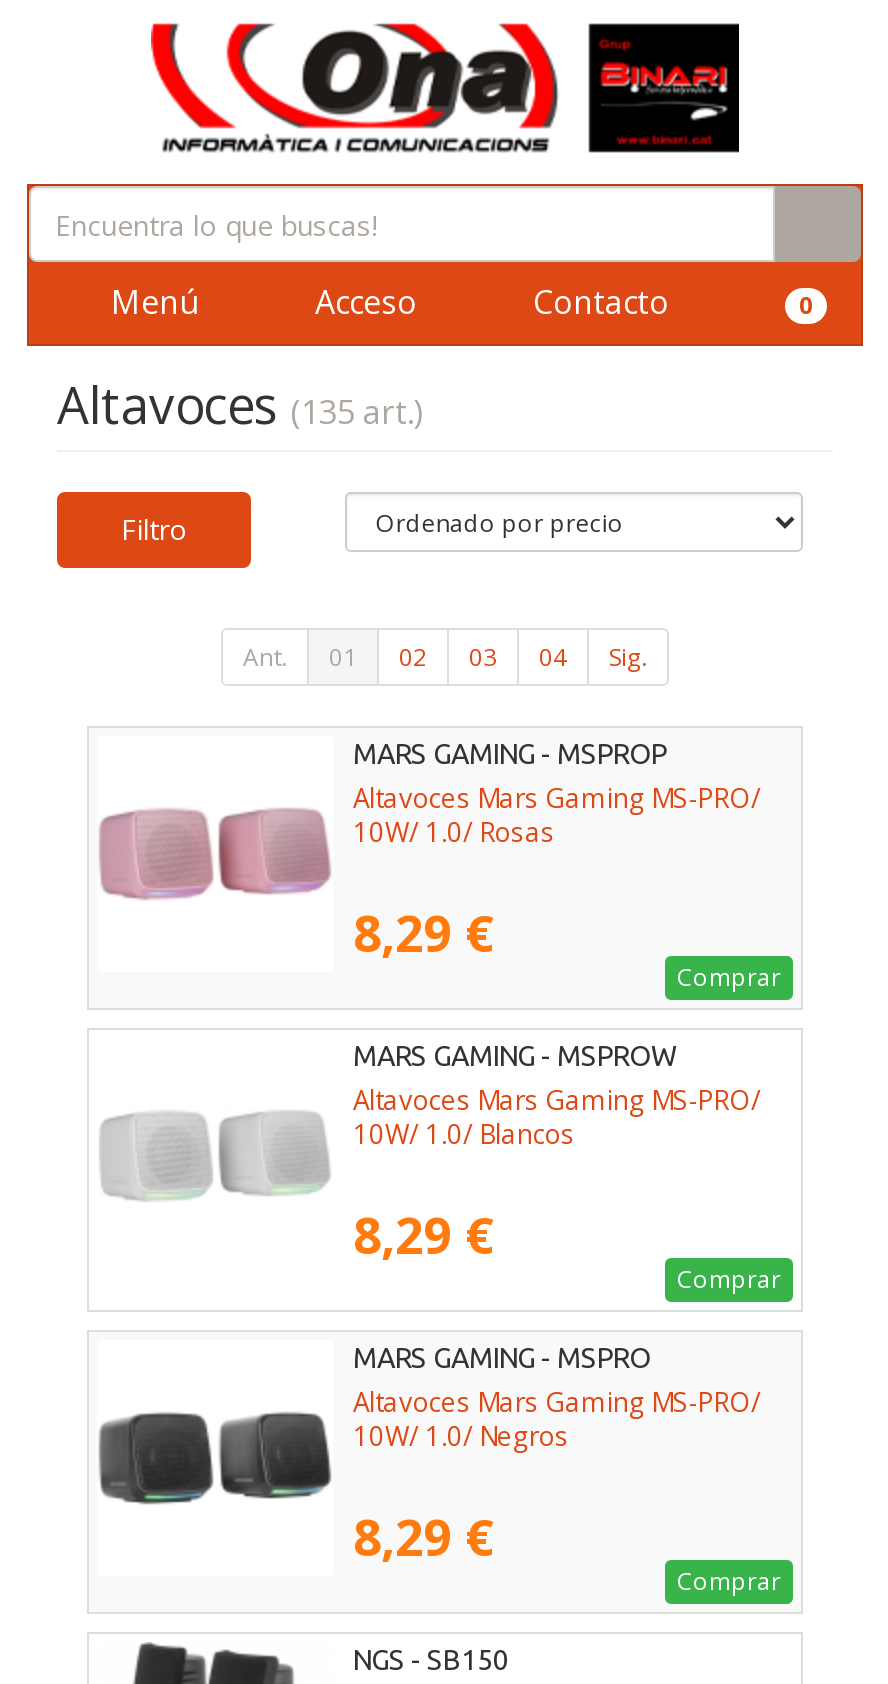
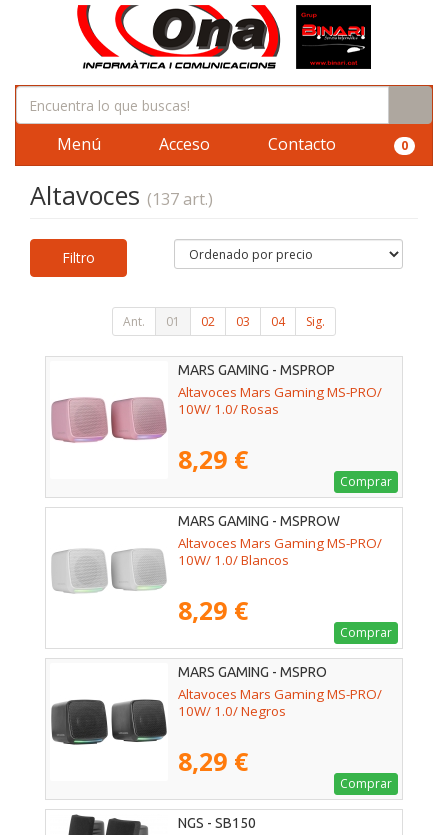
- Altavoces (135 art.)
+ Altavoces (137 art.)
